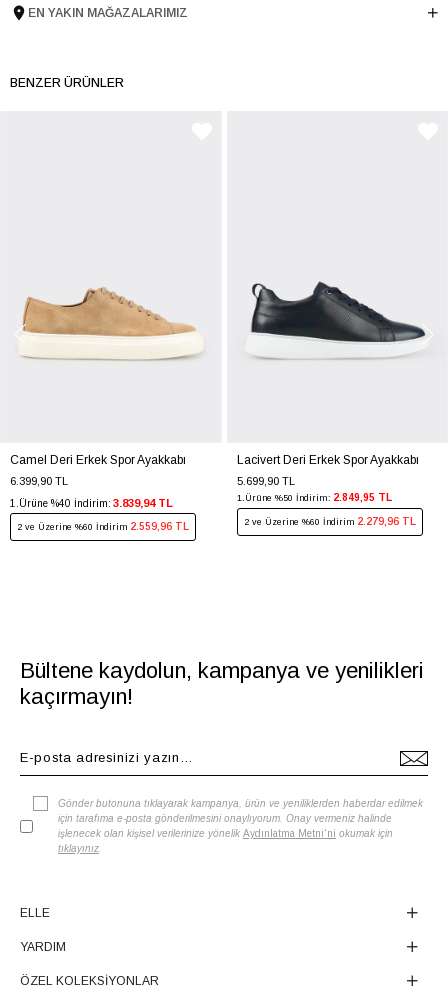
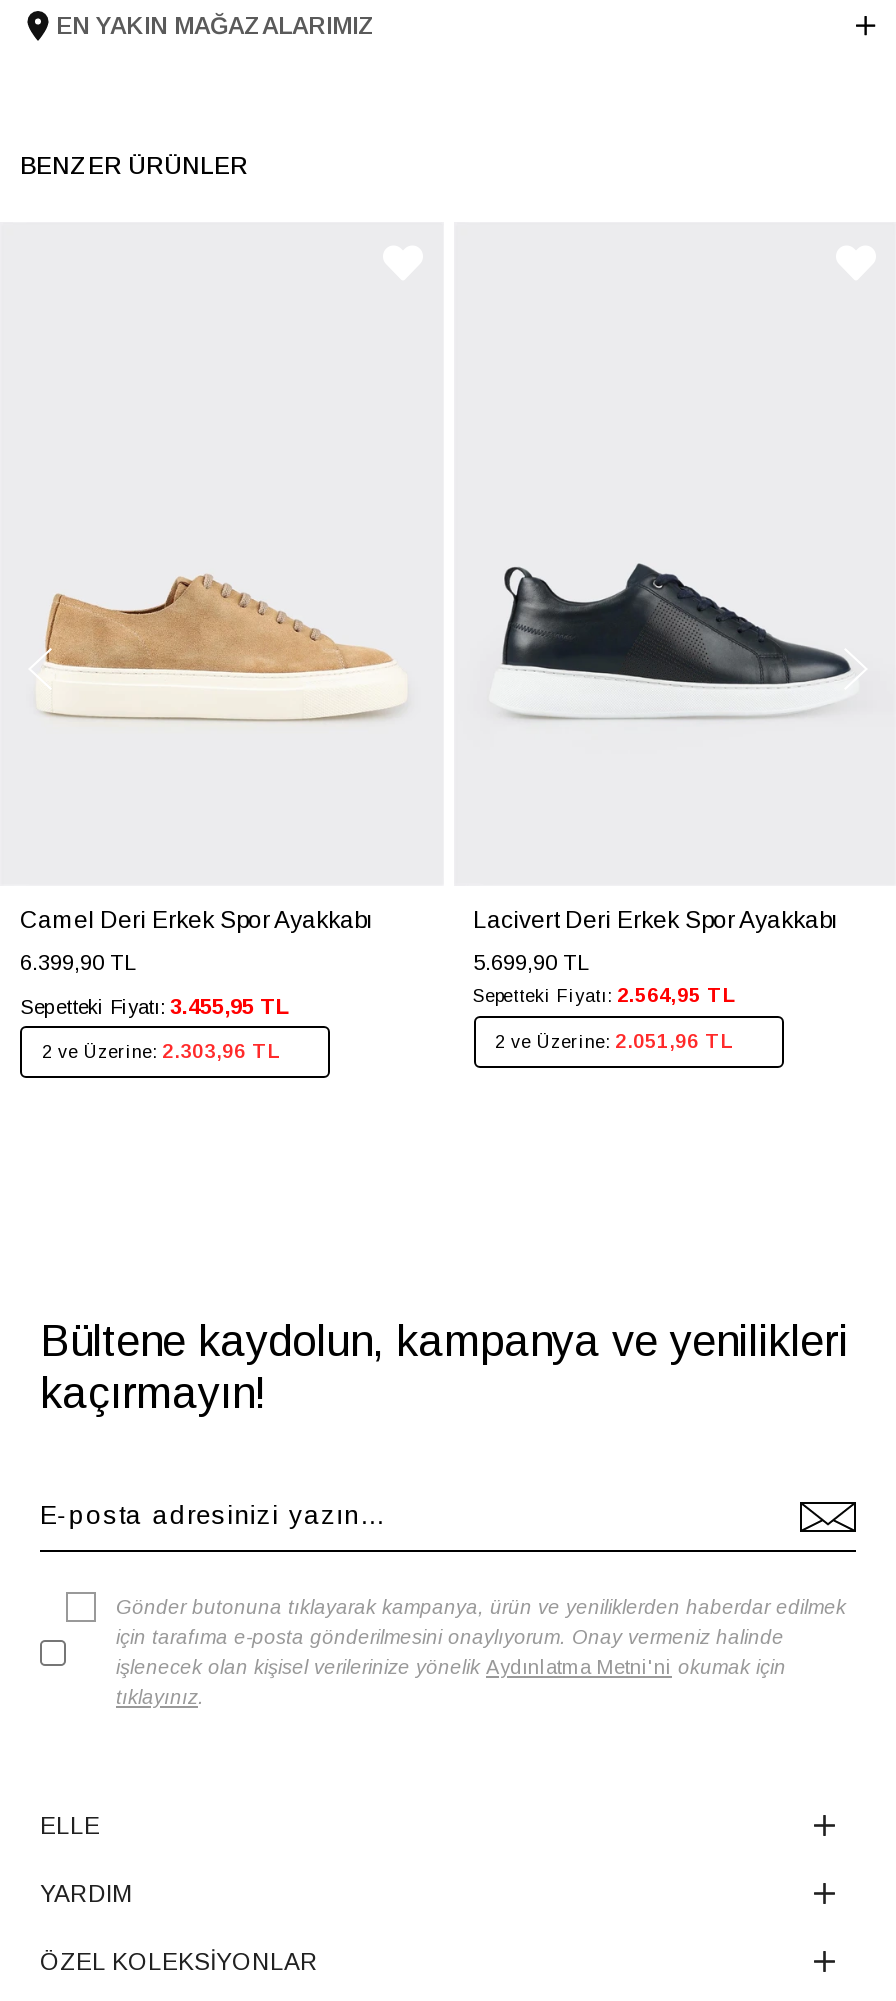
- 1.Ürüne %40 İndirim: 3.839,94 TL
+ Sepetteki Fiyatı: 3.455,95 TL

- 1.Ürüne %50 İndirim: 2.849,95 TL
+ Sepetteki Fiyatı: 2.564,95 TL

- 2 ve Üzerine %60 İndirim 2.559,96 TL
+ 2 ve Üzerine: 2.303,96 TL

- 2 ve Üzerine %60 İndirim 2.279,96 TL
+ 2 ve Üzerine: 2.051,96 TL
